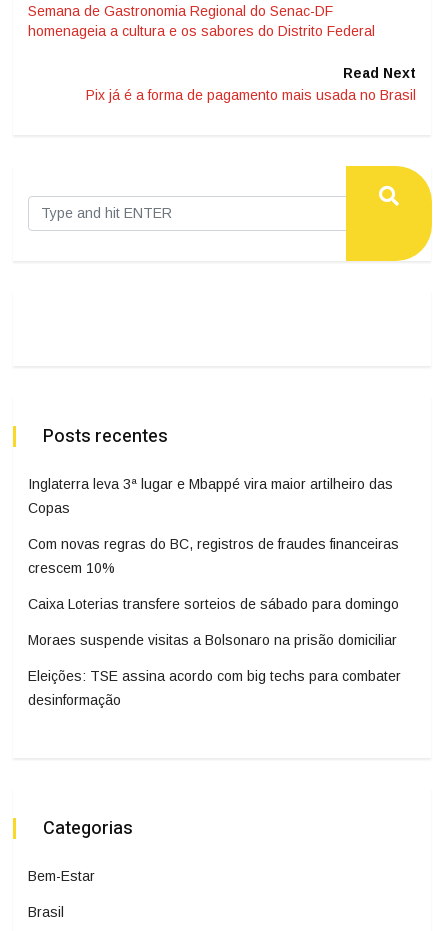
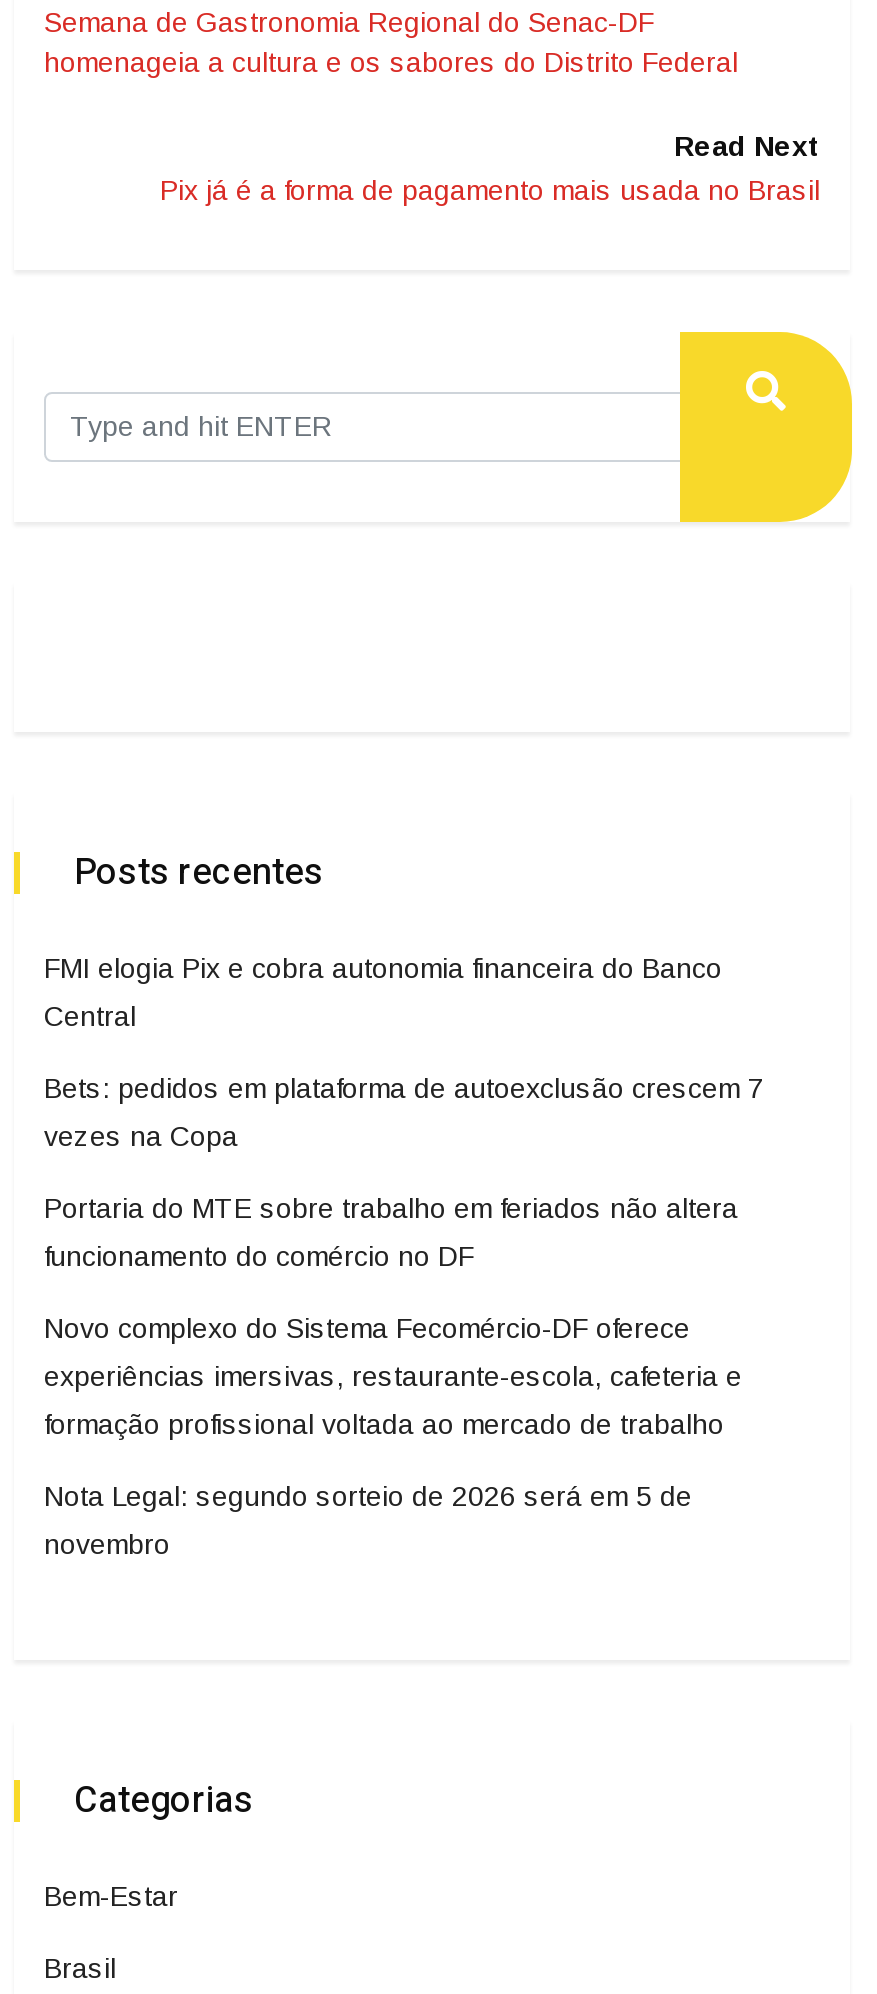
- Inglaterra leva 3ª lugar e Mbappé vira maior artilheiro das
- Copas
- Com novas regras do BC, registros de fraudes financeiras
- crescem 10%
- Caixa Loterias transfere sorteios de sábado para domingo
- Moraes suspende visitas a Bolsonaro na prisão domiciliar
- Eleições: TSE assina acordo com big techs para combater
- desinformação
+ FMI elogia Pix e cobra autonomia financeira do Banco
+ Central
+ Bets: pedidos em plataforma de autoexclusão crescem 7
+ vezes na Copa
+ Portaria do MTE sobre trabalho em feriados não altera
+ funcionamento do comércio no DF
+ Novo complexo do Sistema Fecomércio-DF oferece
+ experiências imersivas, restaurante-escola, cafeteria e
+ formação profissional voltada ao mercado de trabalho
+ Nota Legal: segundo sorteio de 2026 será em 5 de
+ novembro
